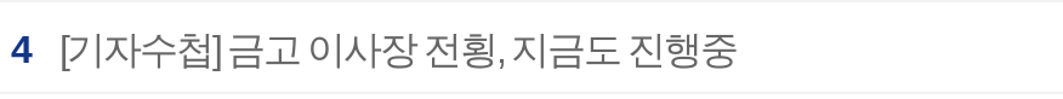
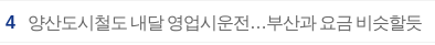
- [기자수첩] 금고 이사장 전횡, 지금도 진행중
+ 양산도시철도 내달 영업시운전…부산과 요금 비슷할듯
